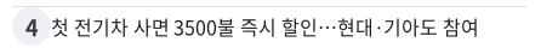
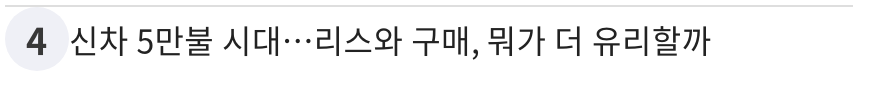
- 4 첫 전기차 사면 3500불 즉시 할인…현대·기아도 참여
+ 4 신차 5만불 시대…리스와 구매, 뭐가 더 유리할까
